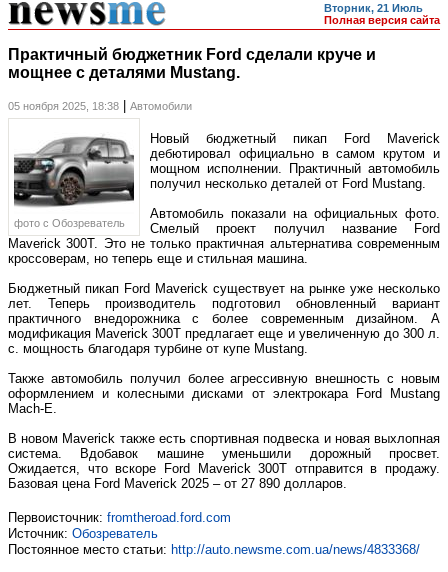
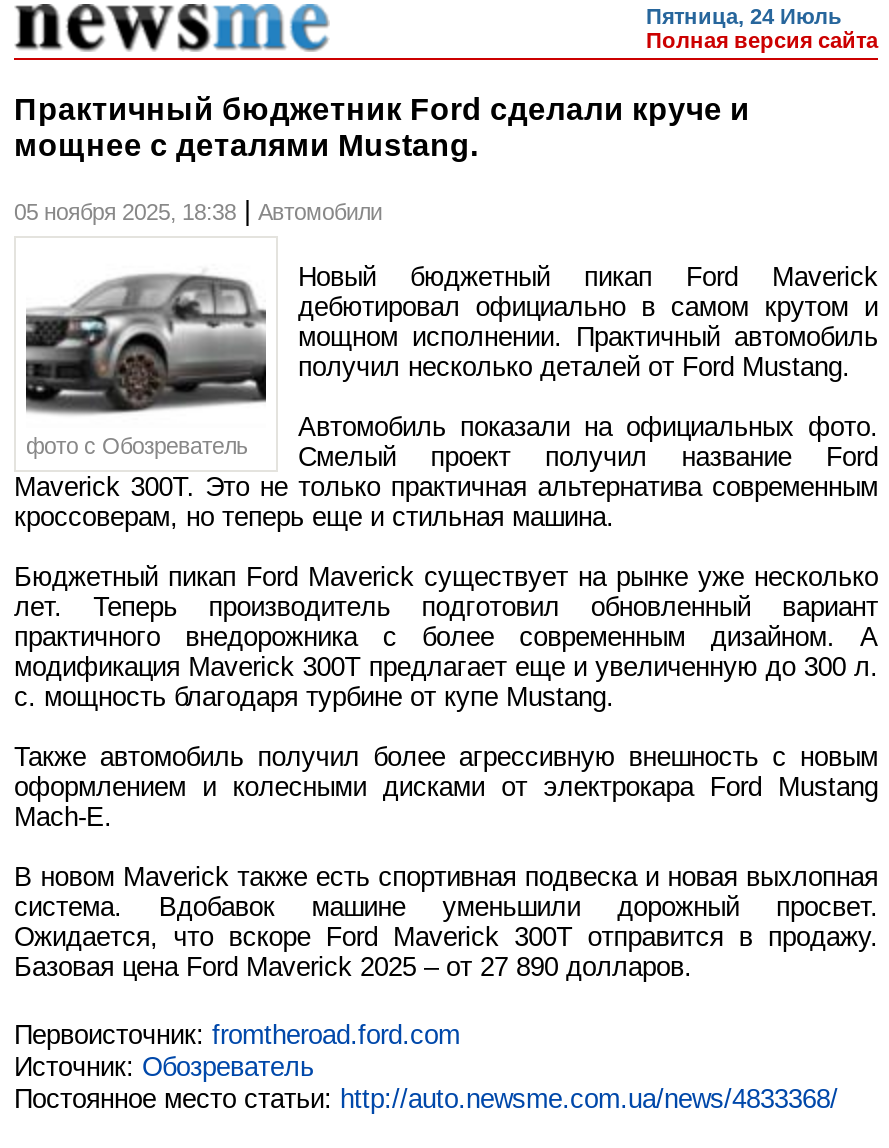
- Вторник, 21 Июль
+ Пятница, 24 Июль
